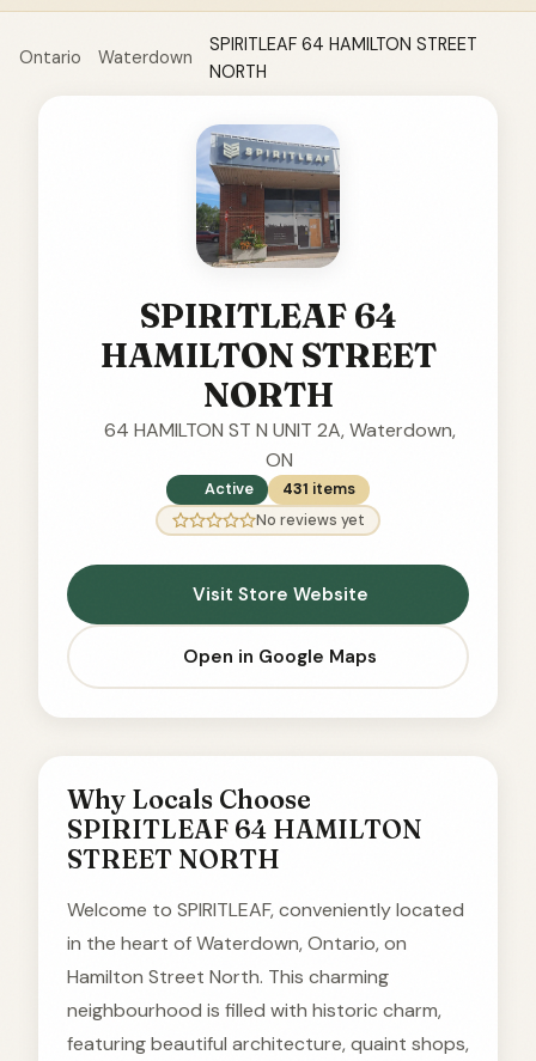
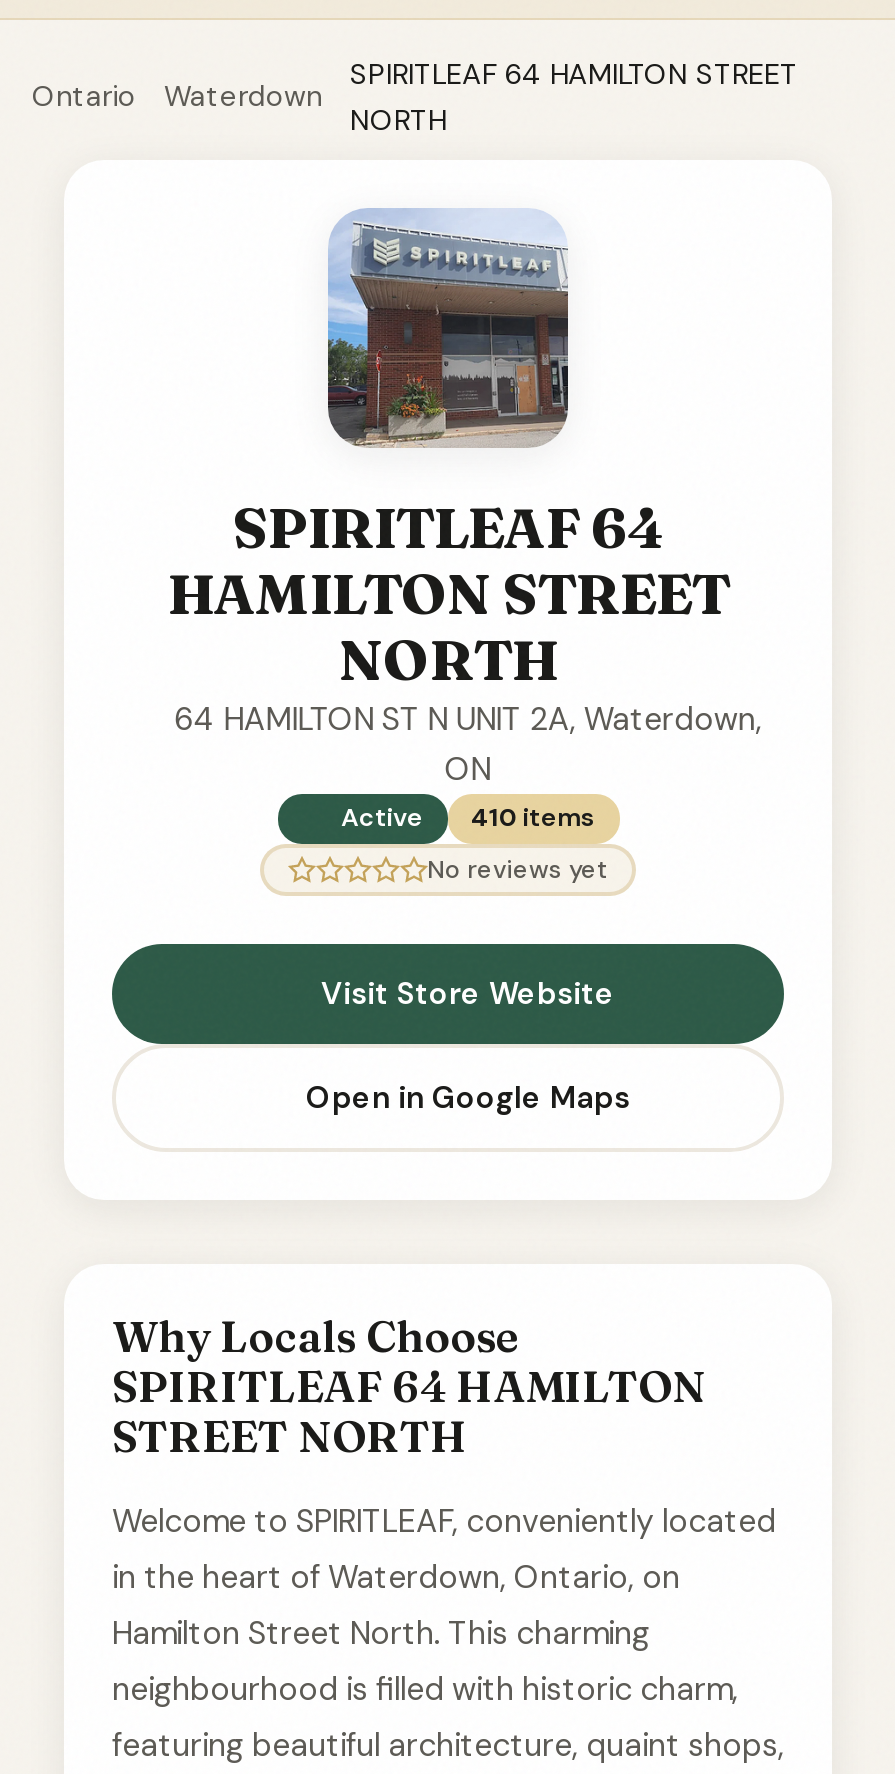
- Active 431 items
+ Active 410 items
